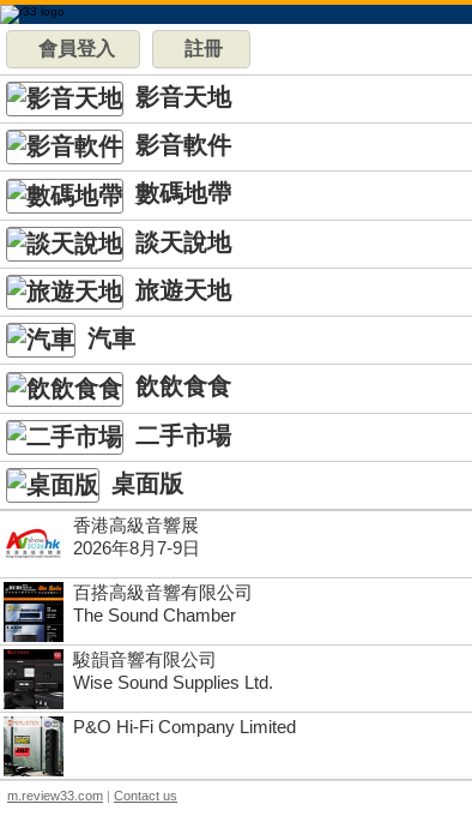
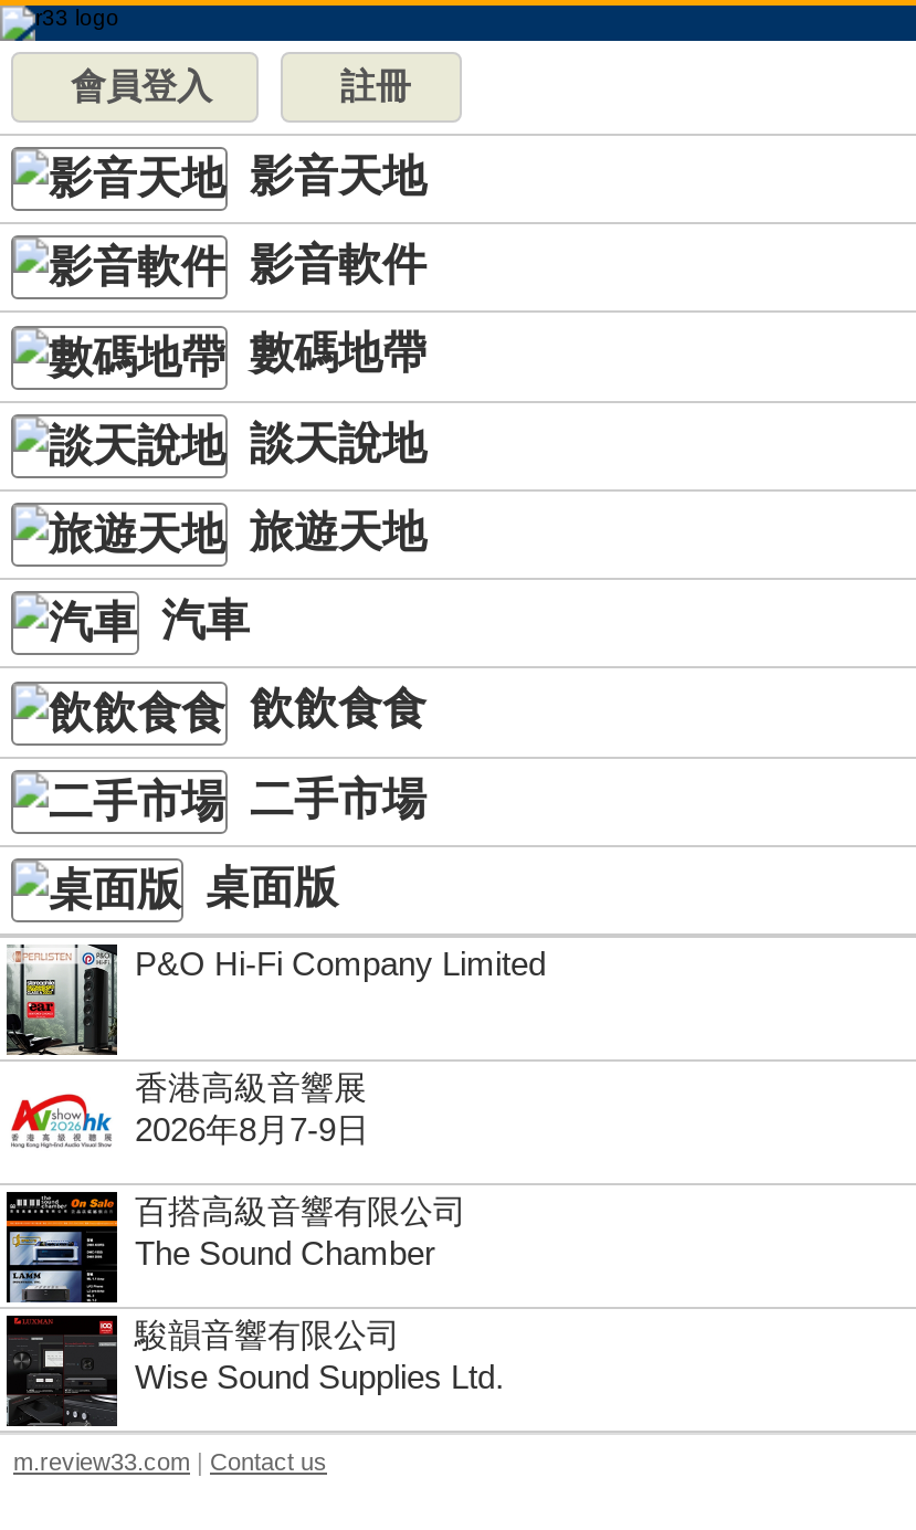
moved down: [image] | 香港高級音響展 | 2026年8月7-9日 | 百搭高級音響有限公司 | The Sound Chamber | 駿韻音響有限公司 | Wise Sound Supplies Ltd.

moved up: [image] | P&O Hi-Fi Company Limited
